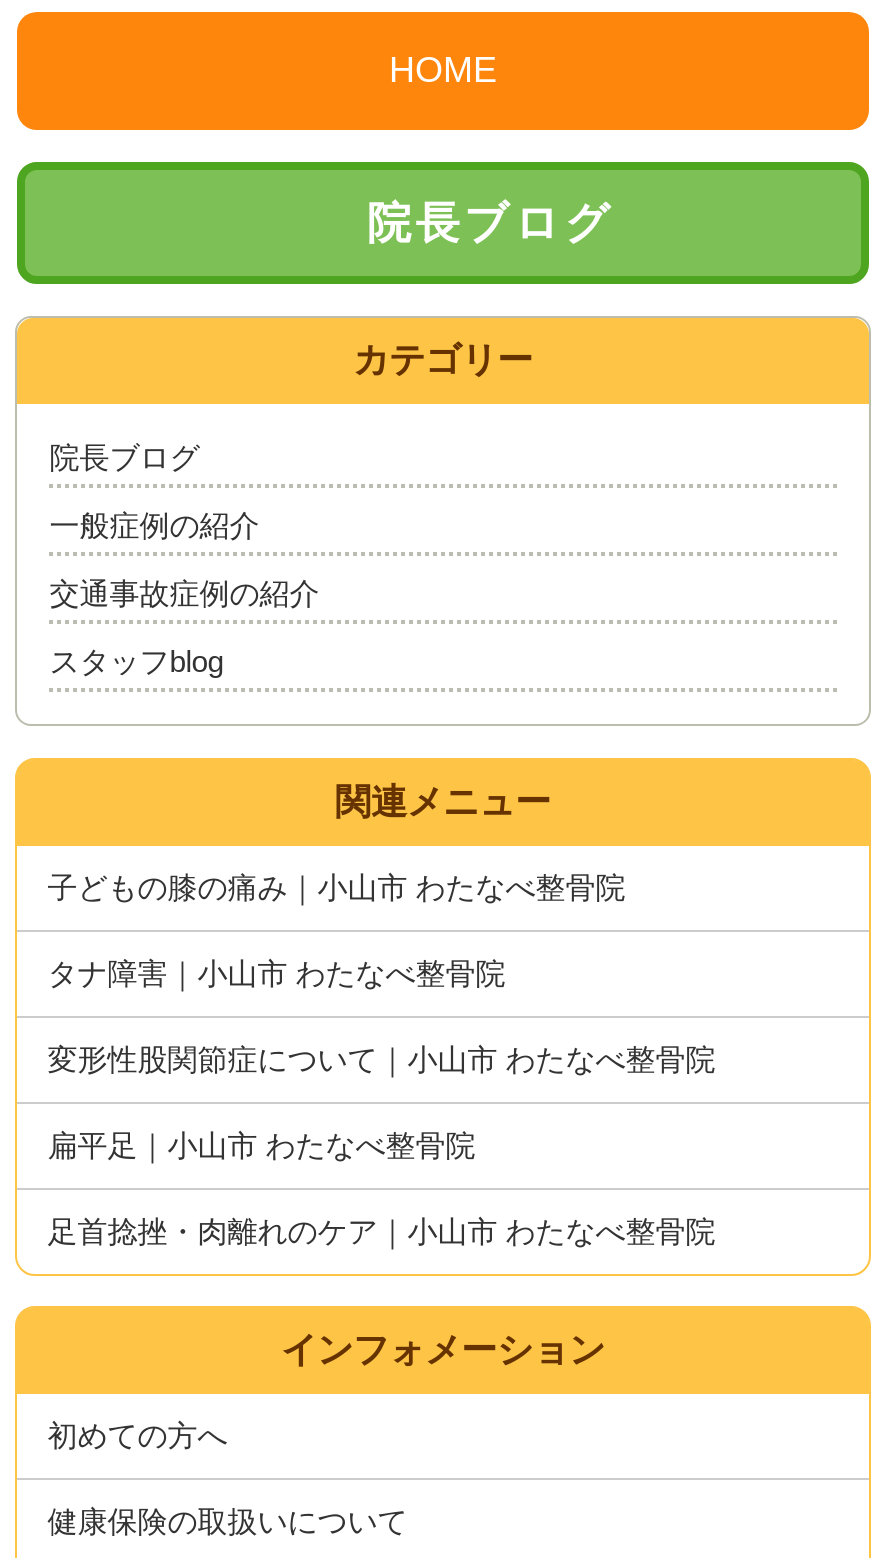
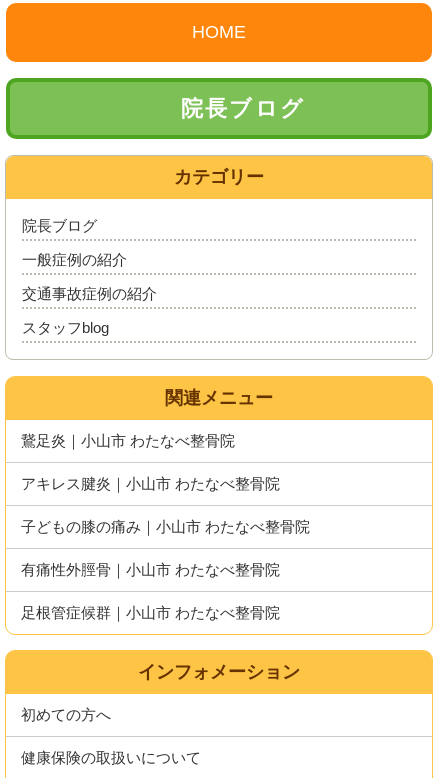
+ 鵞足炎｜小山市 わたなべ整骨院
+ アキレス腱炎｜小山市 わたなべ整骨院

moved down: 子どもの膝の痛み｜小山市 わたなべ整骨院

- タナ障害｜小山市 わたなべ整骨院
- 変形性股関節症について｜小山市 わたなべ整骨院
- 扁平足｜小山市 わたなべ整骨院
- 足首捻挫・肉離れのケア｜小山市 わたなべ整骨院
+ 有痛性外脛骨｜小山市 わたなべ整骨院
+ 足根管症候群｜小山市 わたなべ整骨院
